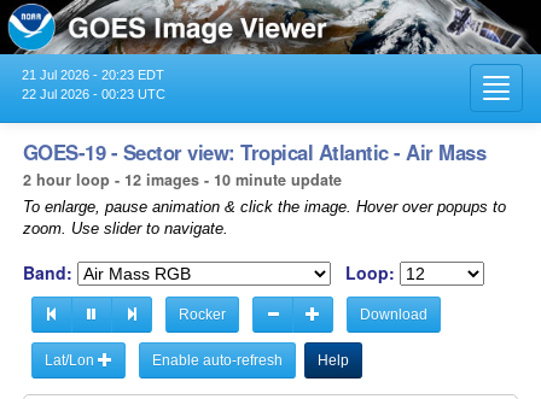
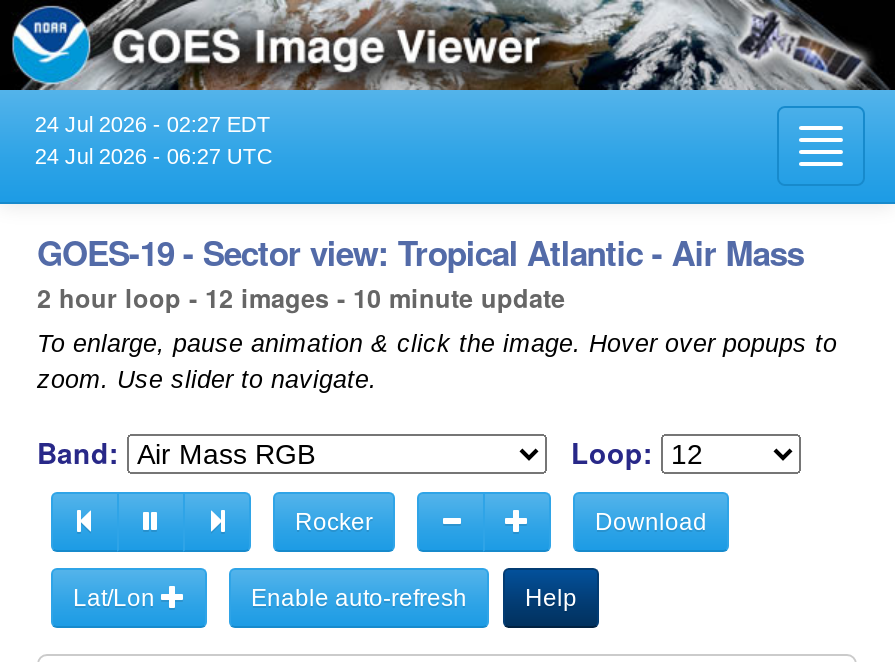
- 21 Jul 2026 - 20:23 EDT
+ 24 Jul 2026 - 02:27 EDT

- 22 Jul 2026 - 00:23 UTC
+ 24 Jul 2026 - 06:27 UTC
